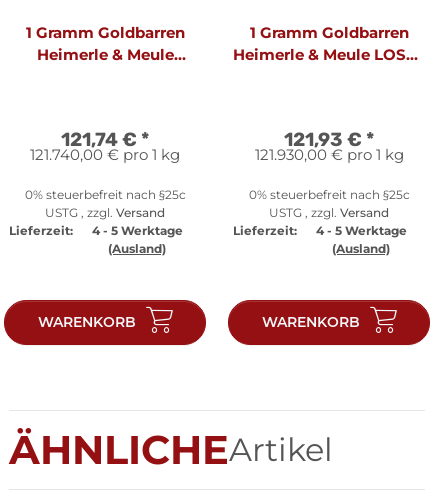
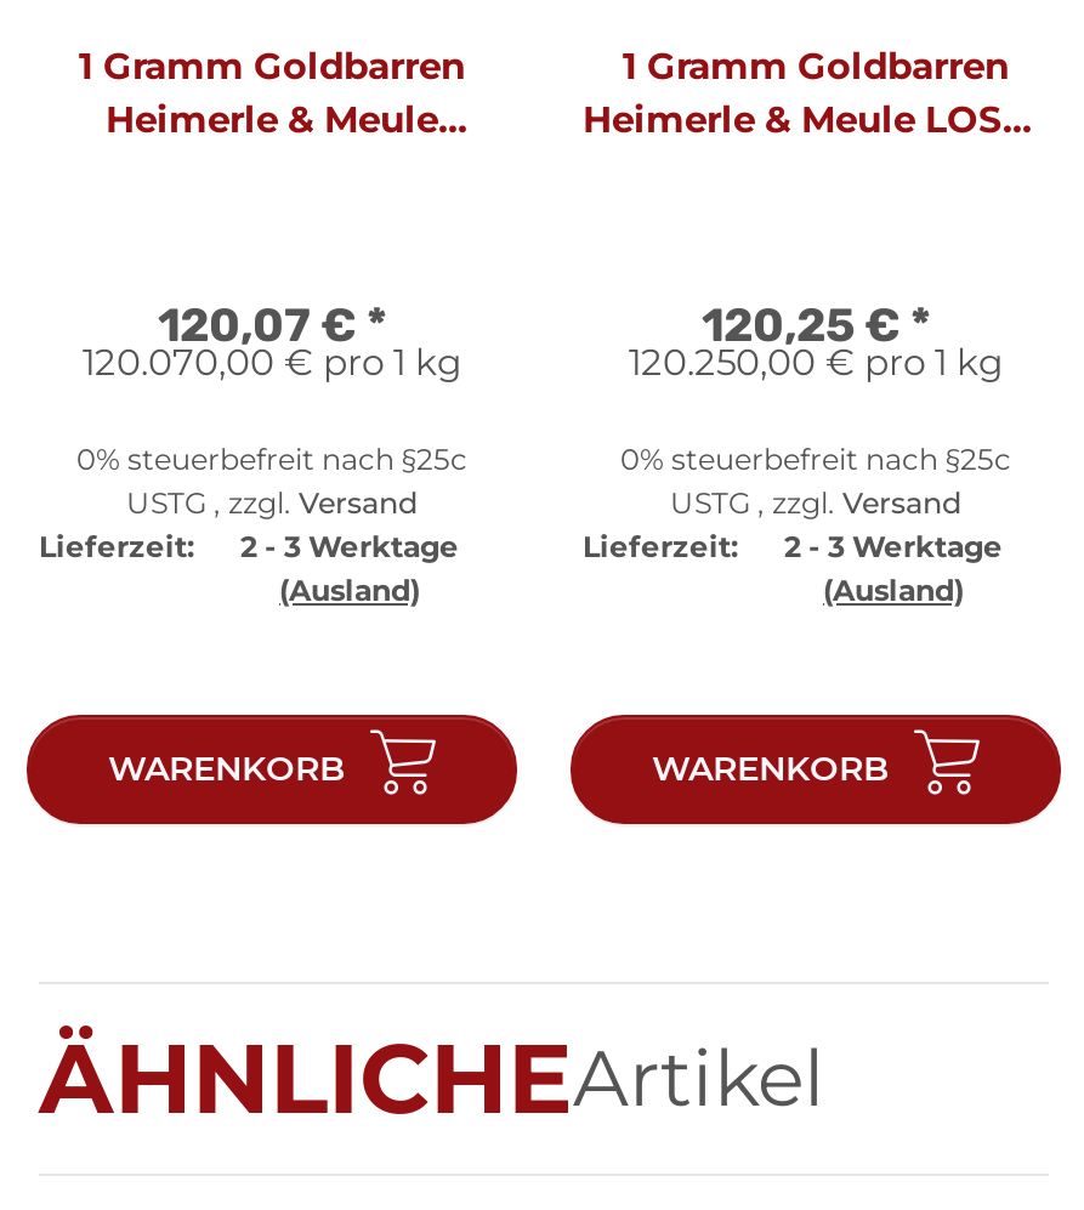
- 121,74 €*
+ 120,07 €*

- 121,93 €*
+ 120,25 €*

- 121.740,00 € pro 1 kg
+ 120.070,00 € pro 1 kg

- 121.930,00 € pro 1 kg
+ 120.250,00 € pro 1 kg

- Lieferzeit: 4 - 5 Werktage
+ Lieferzeit: 2 - 3 Werktage

- Lieferzeit: 4 - 5 Werktage
+ Lieferzeit: 2 - 3 Werktage
